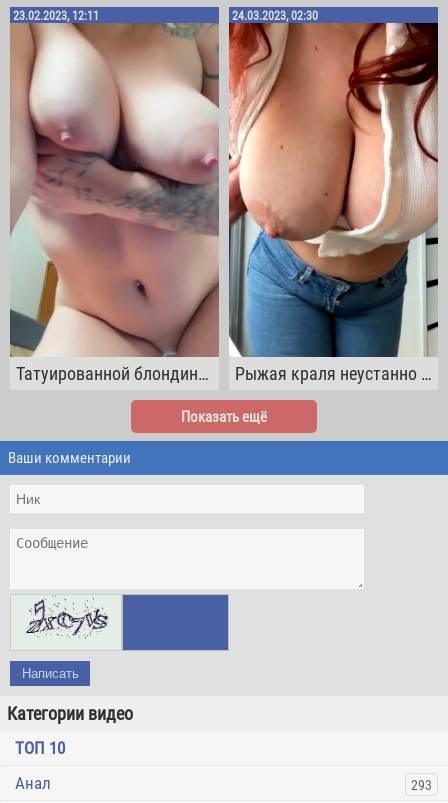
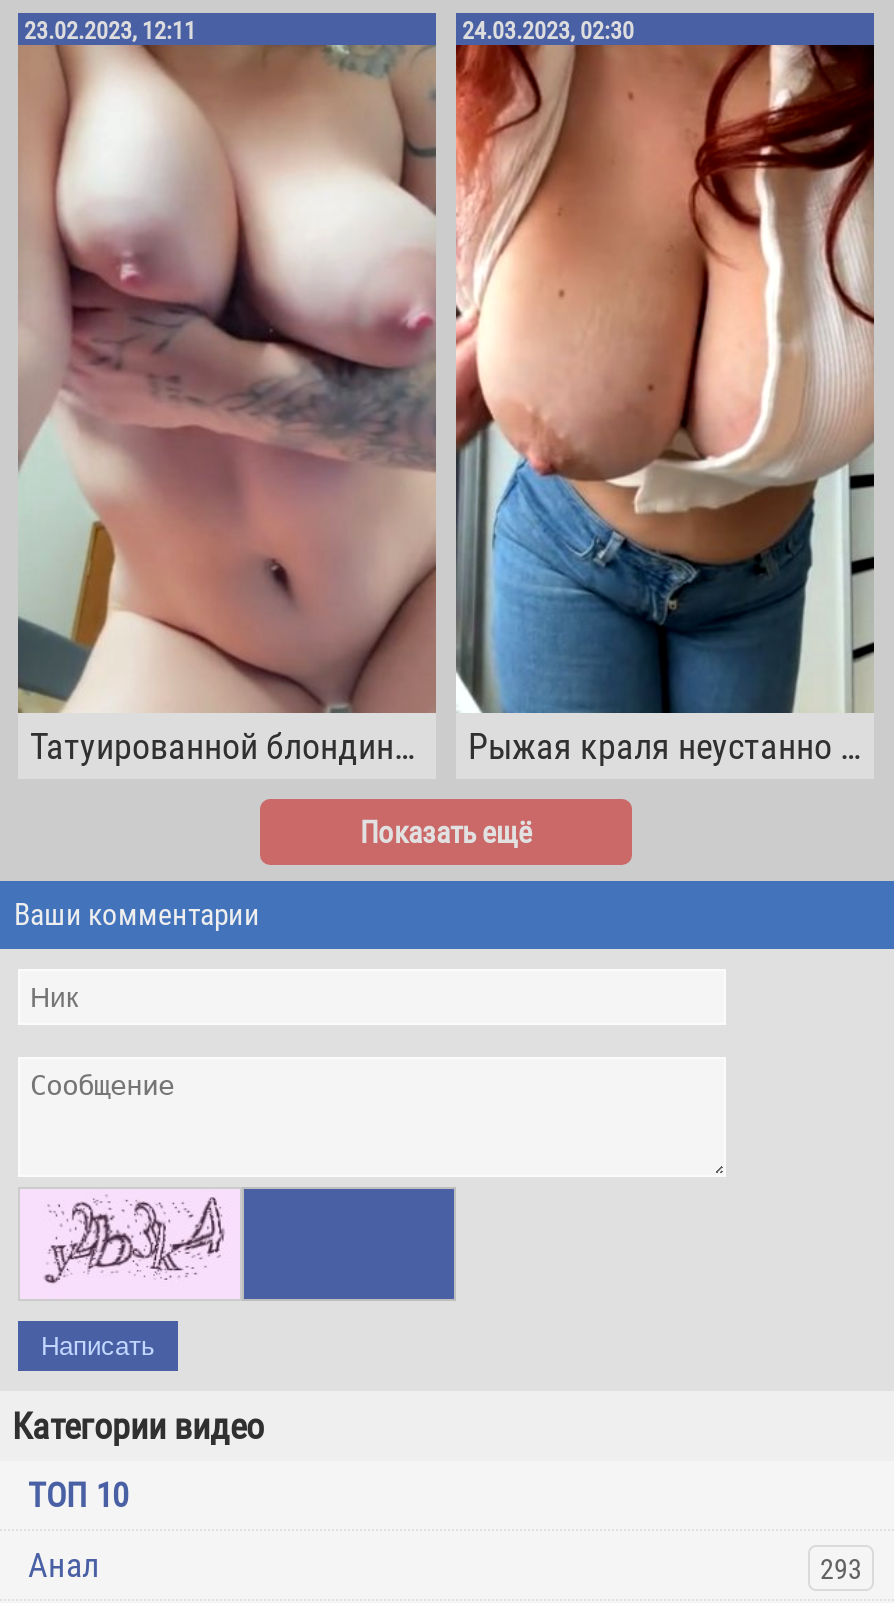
- [image]
+ [image]
